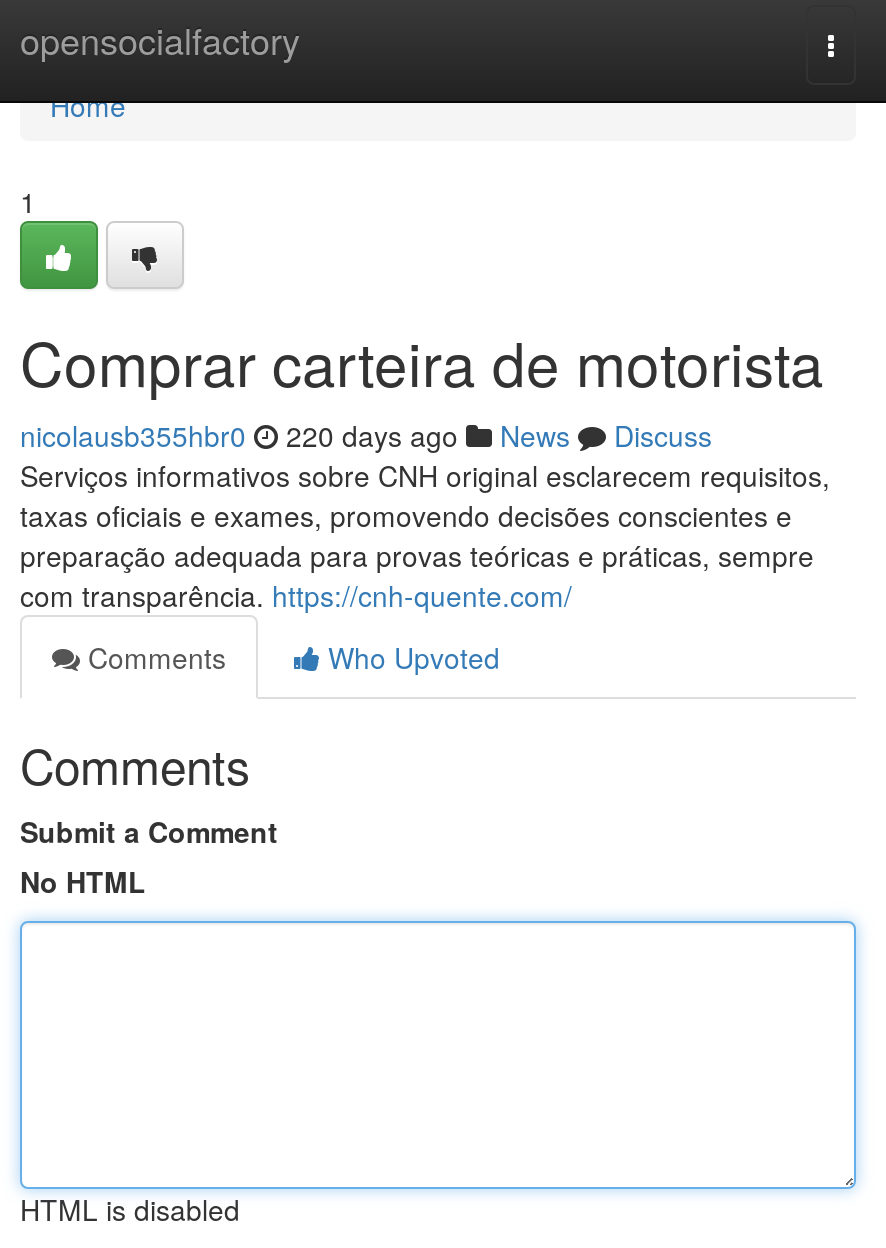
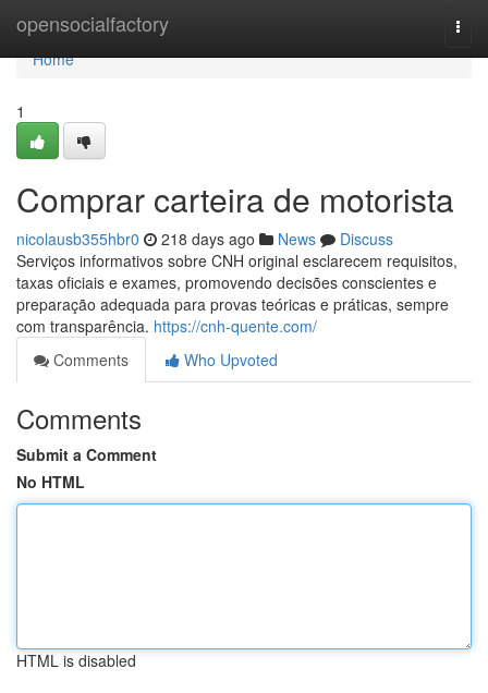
- nicolausb355hbr0 220 days ago News Discuss
+ nicolausb355hbr0 218 days ago News Discuss
